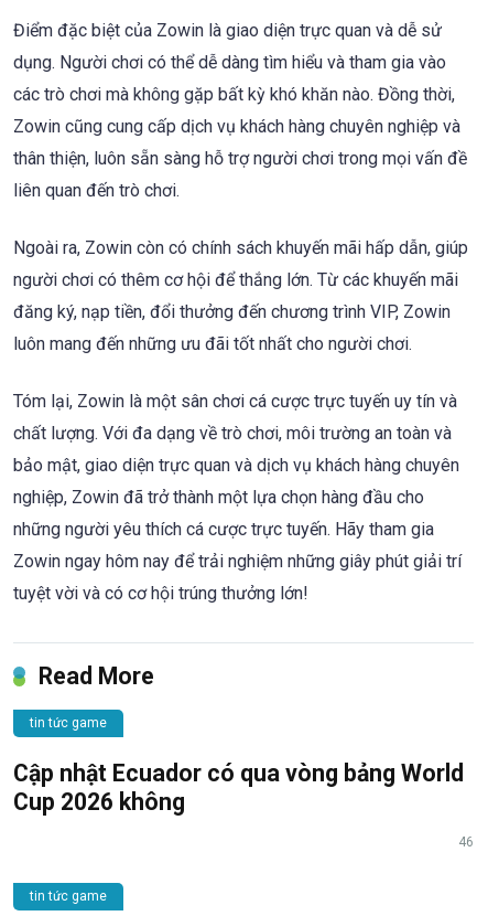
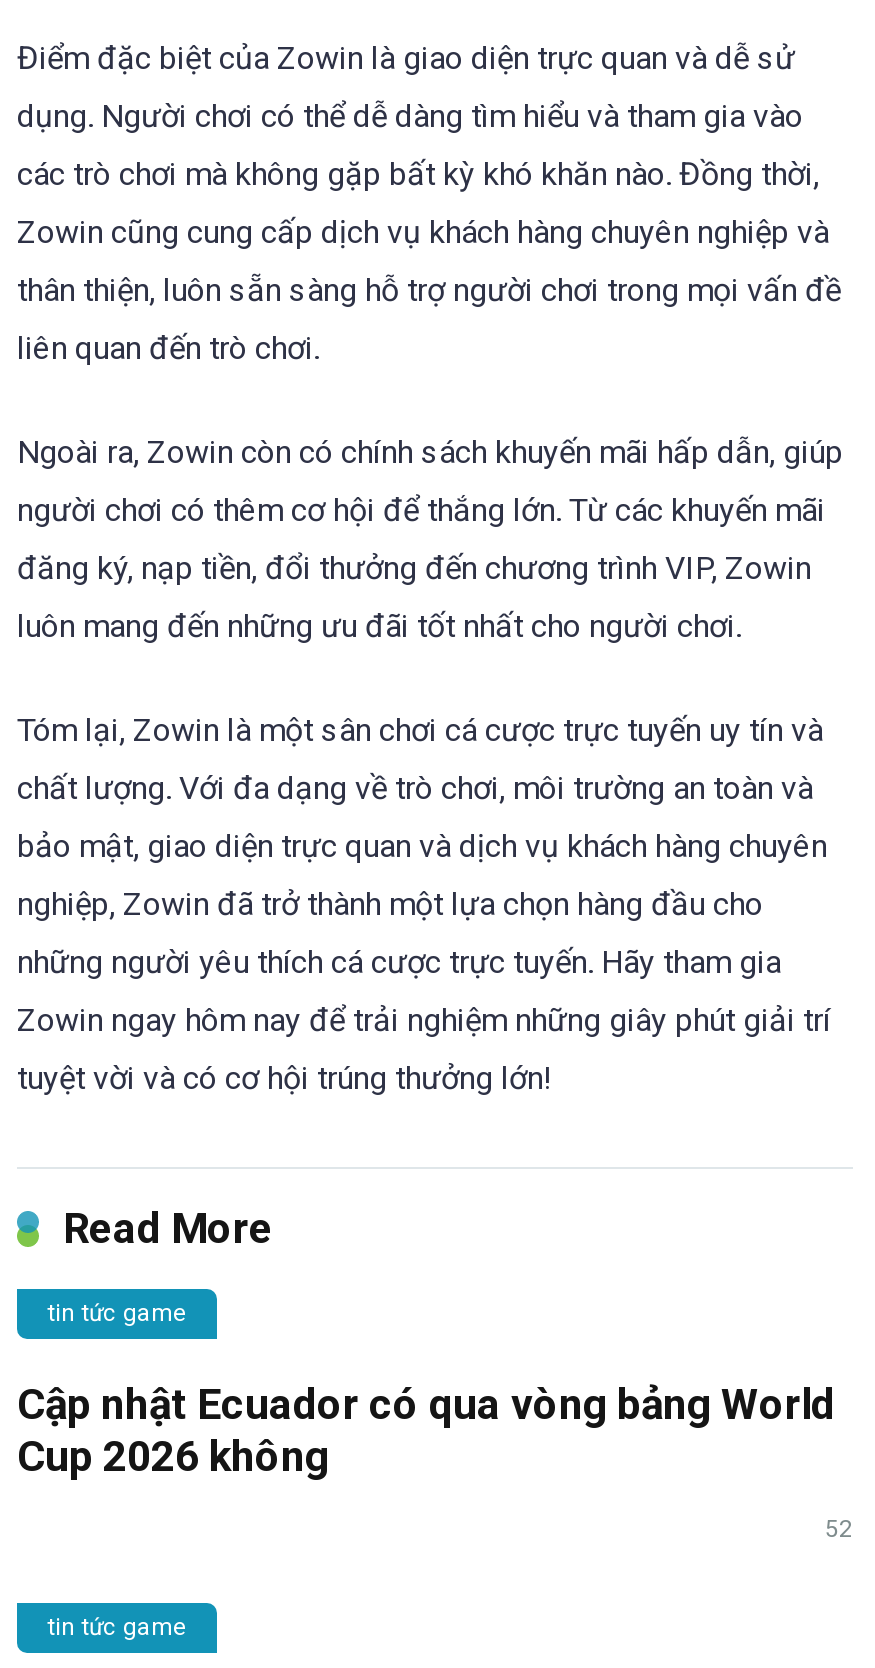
- 46
+ 52
